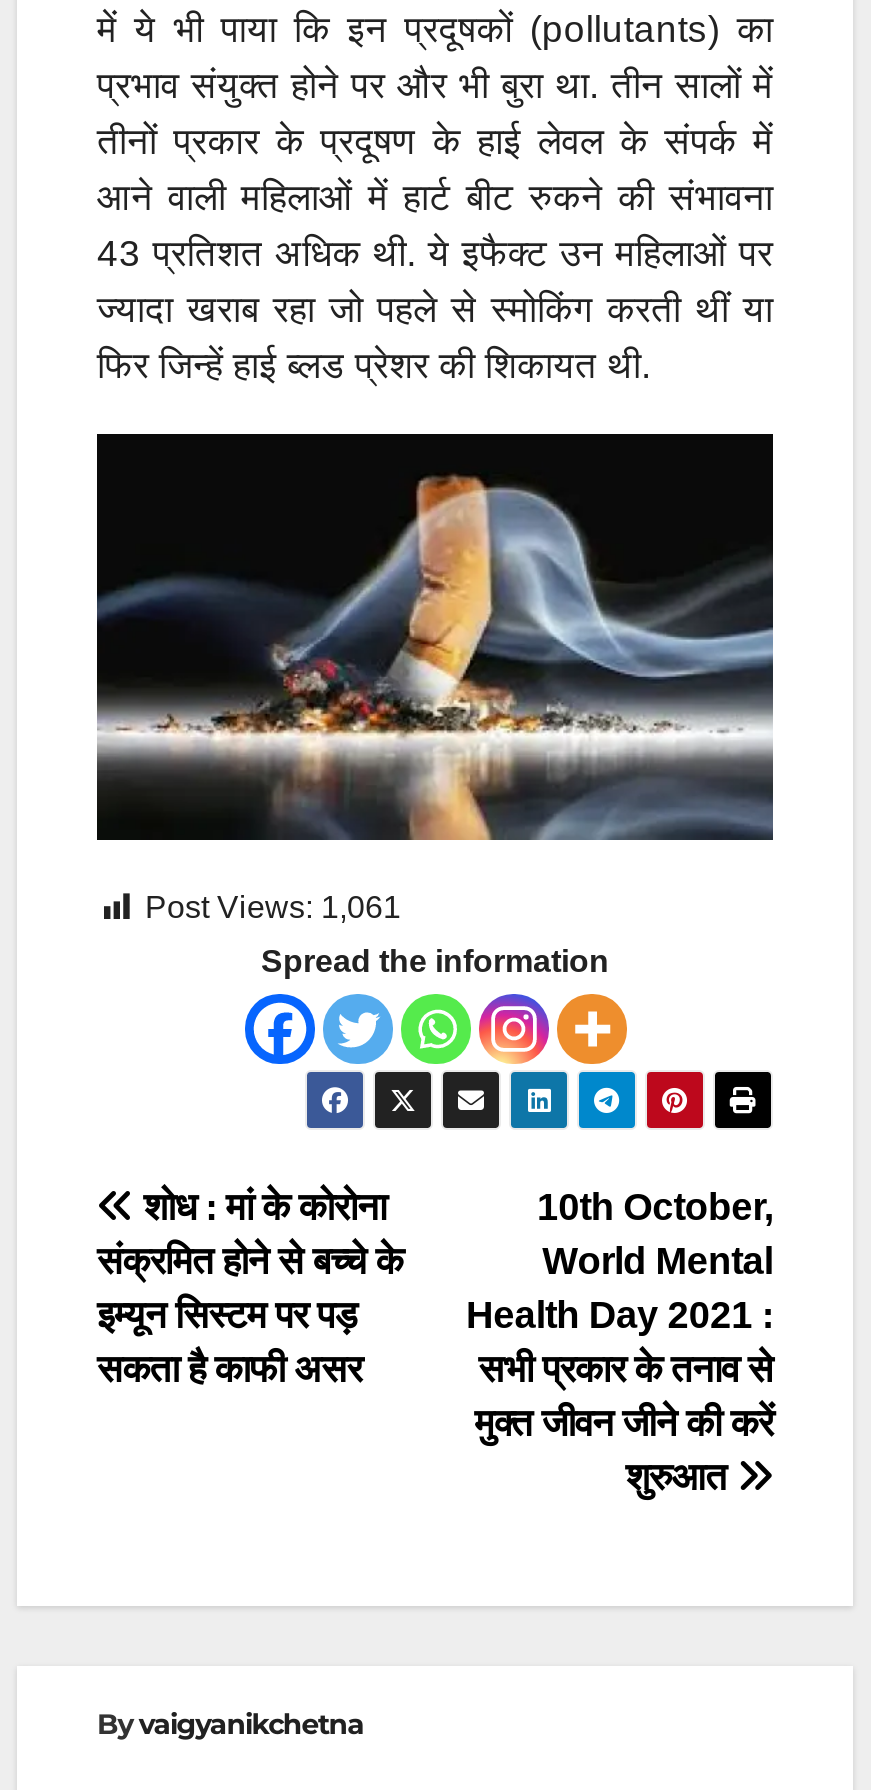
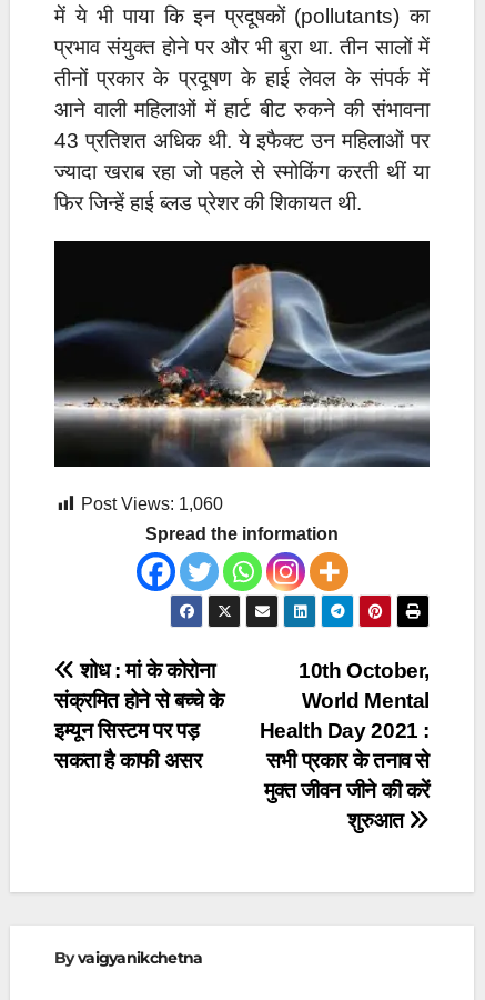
- Post Views: 1,061
+ Post Views: 1,060
